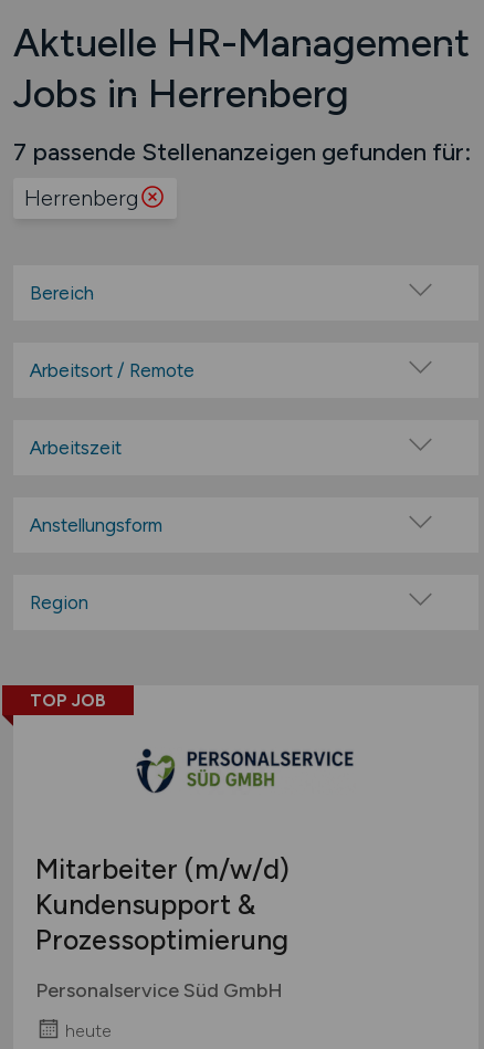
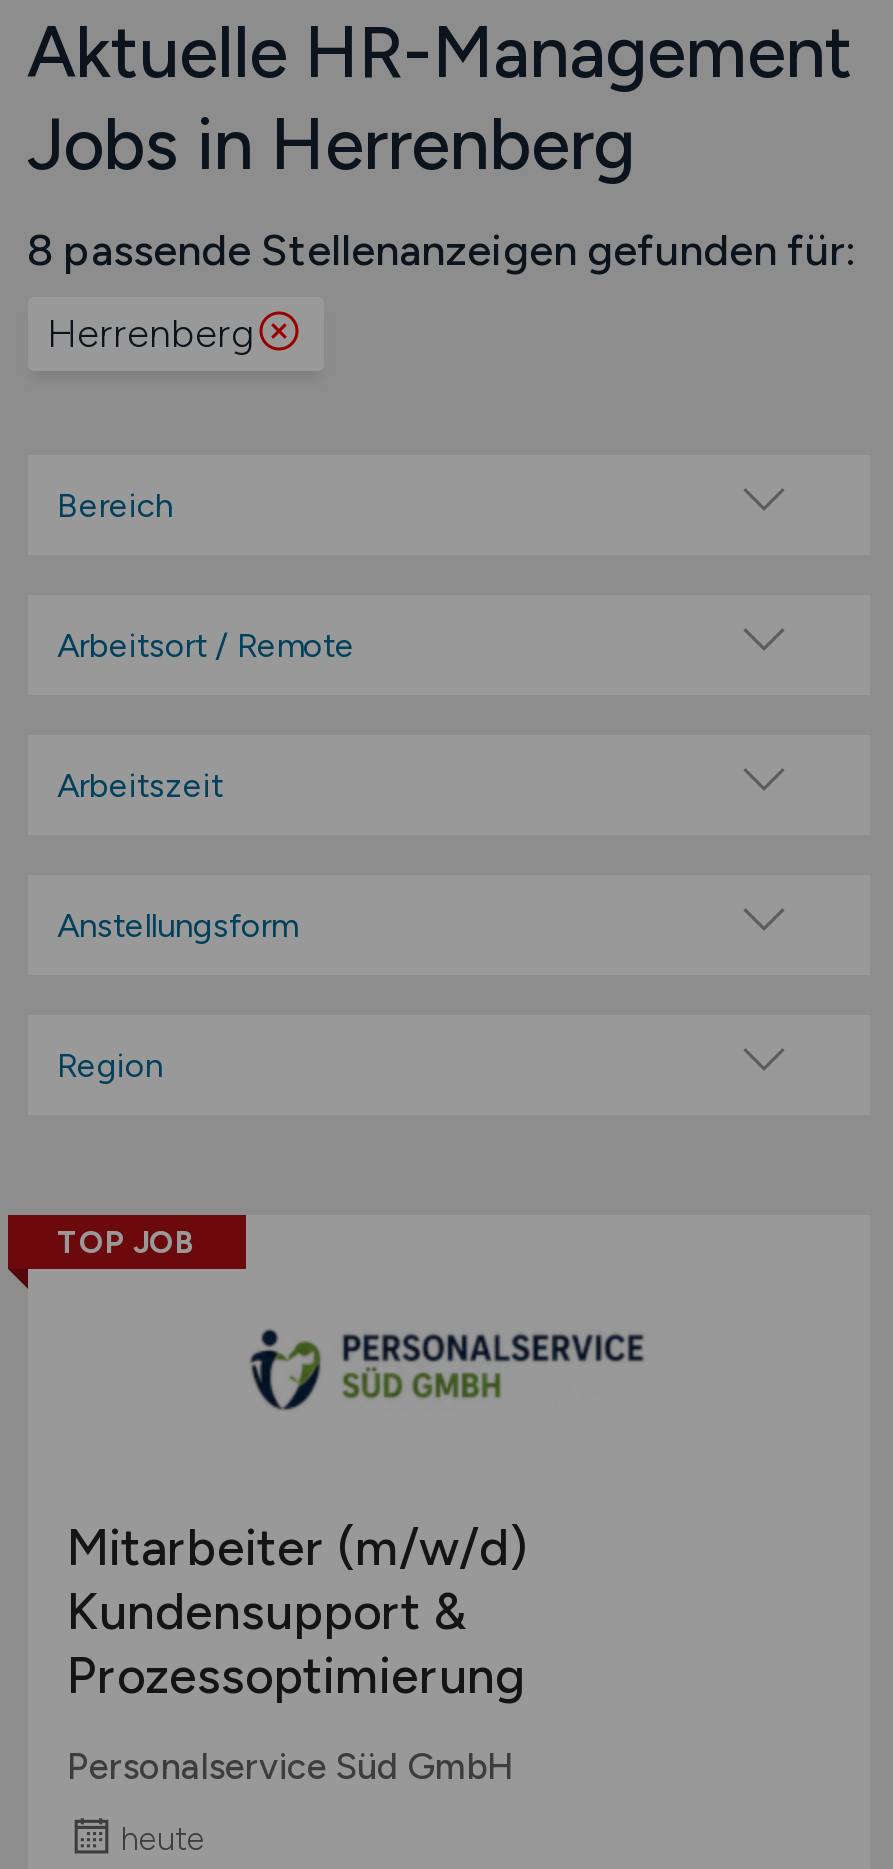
- 7 passende Stellenanzeigen gefunden für:
+ 8 passende Stellenanzeigen gefunden für:
